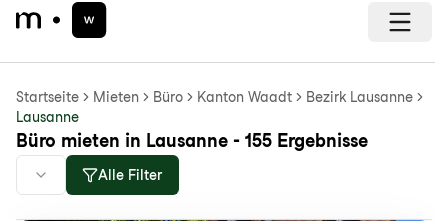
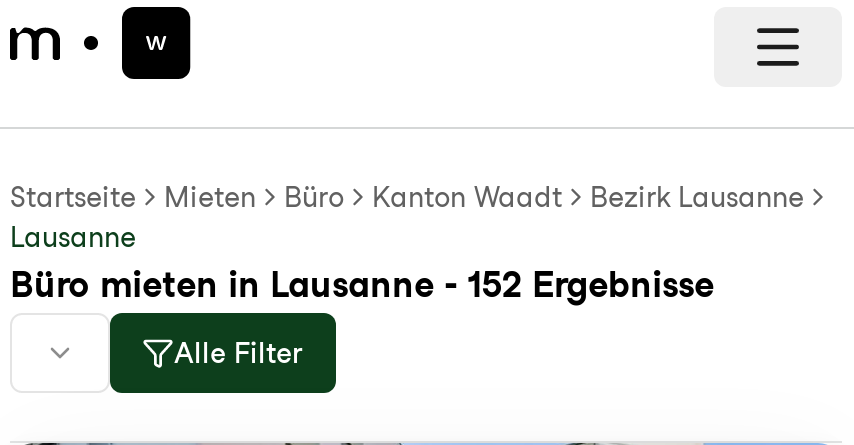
- Büro mieten in Lausanne - 155 Ergebnisse
+ Büro mieten in Lausanne - 152 Ergebnisse
